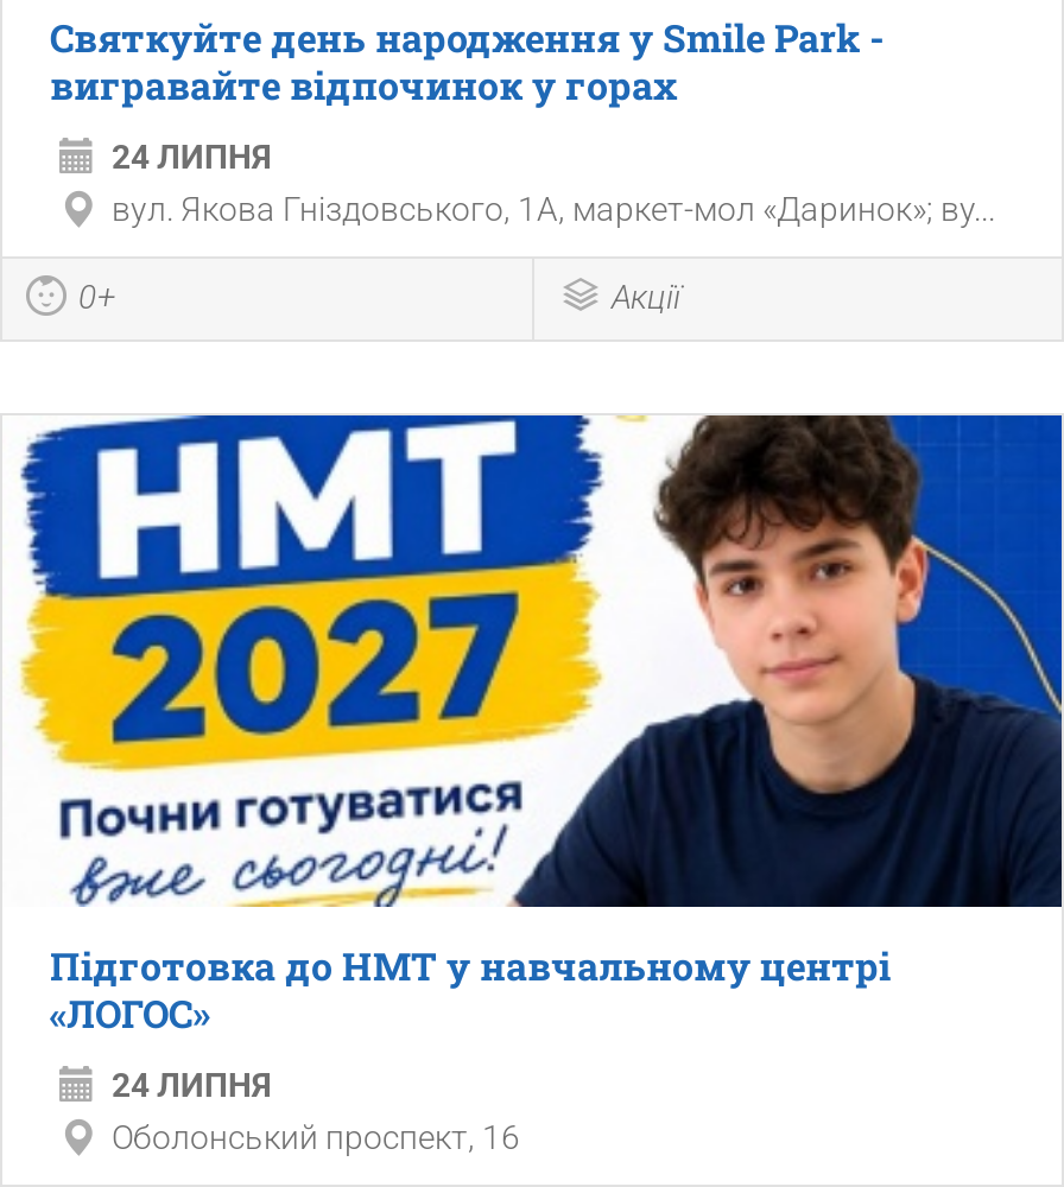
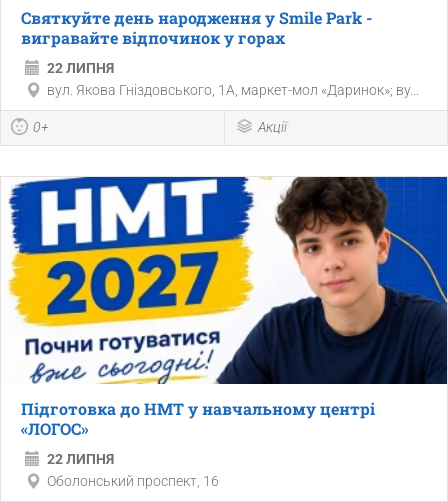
- 24 ЛИПНЯ
+ 22 ЛИПНЯ

- 24 ЛИПНЯ
+ 22 ЛИПНЯ
